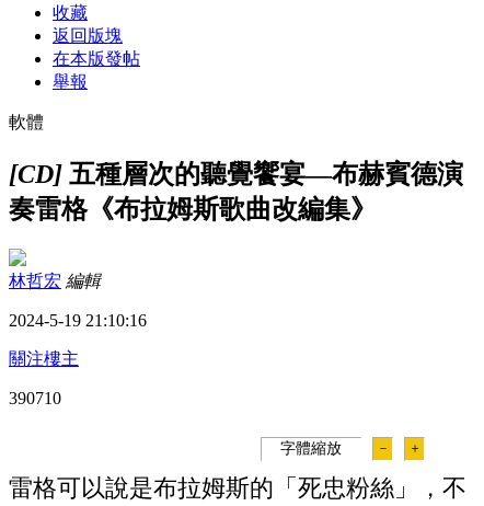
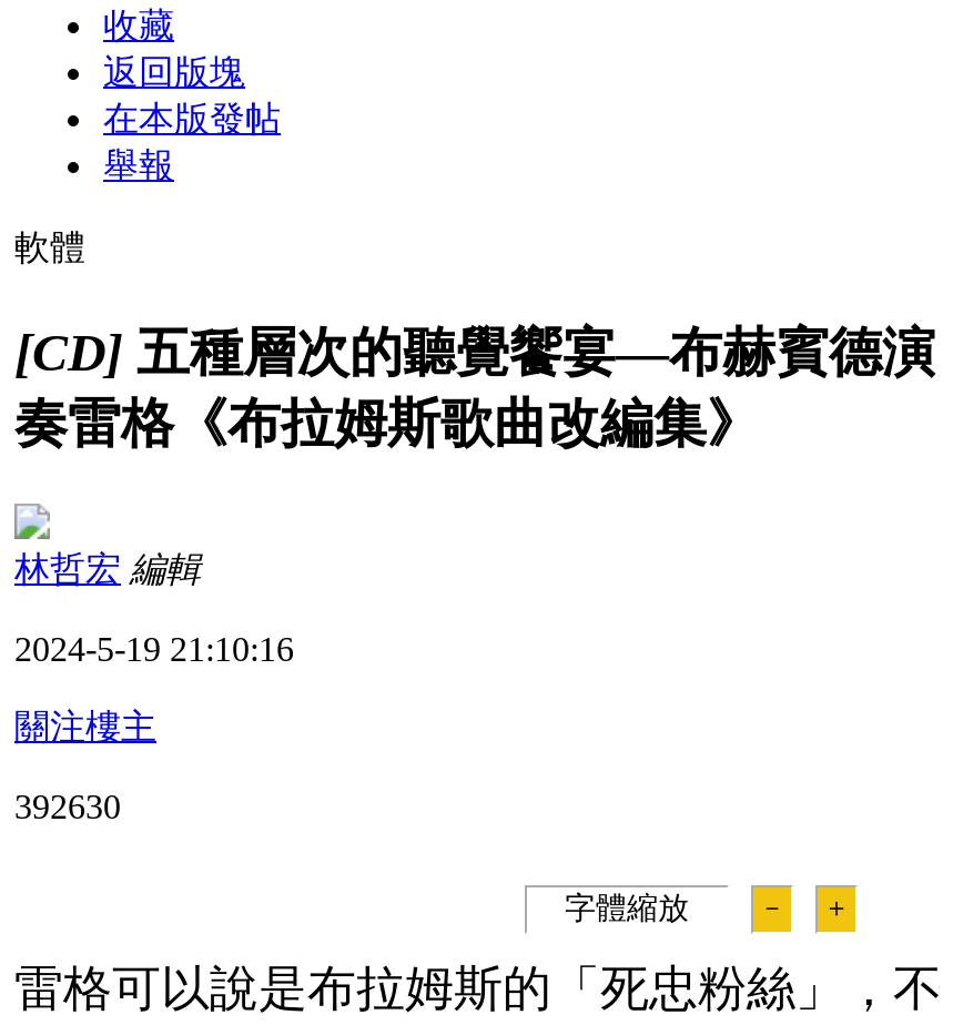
- 390710
+ 392630
